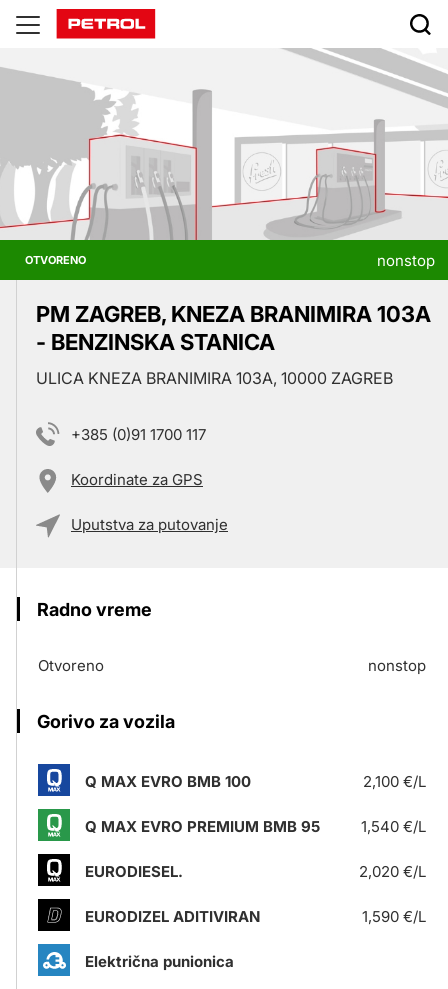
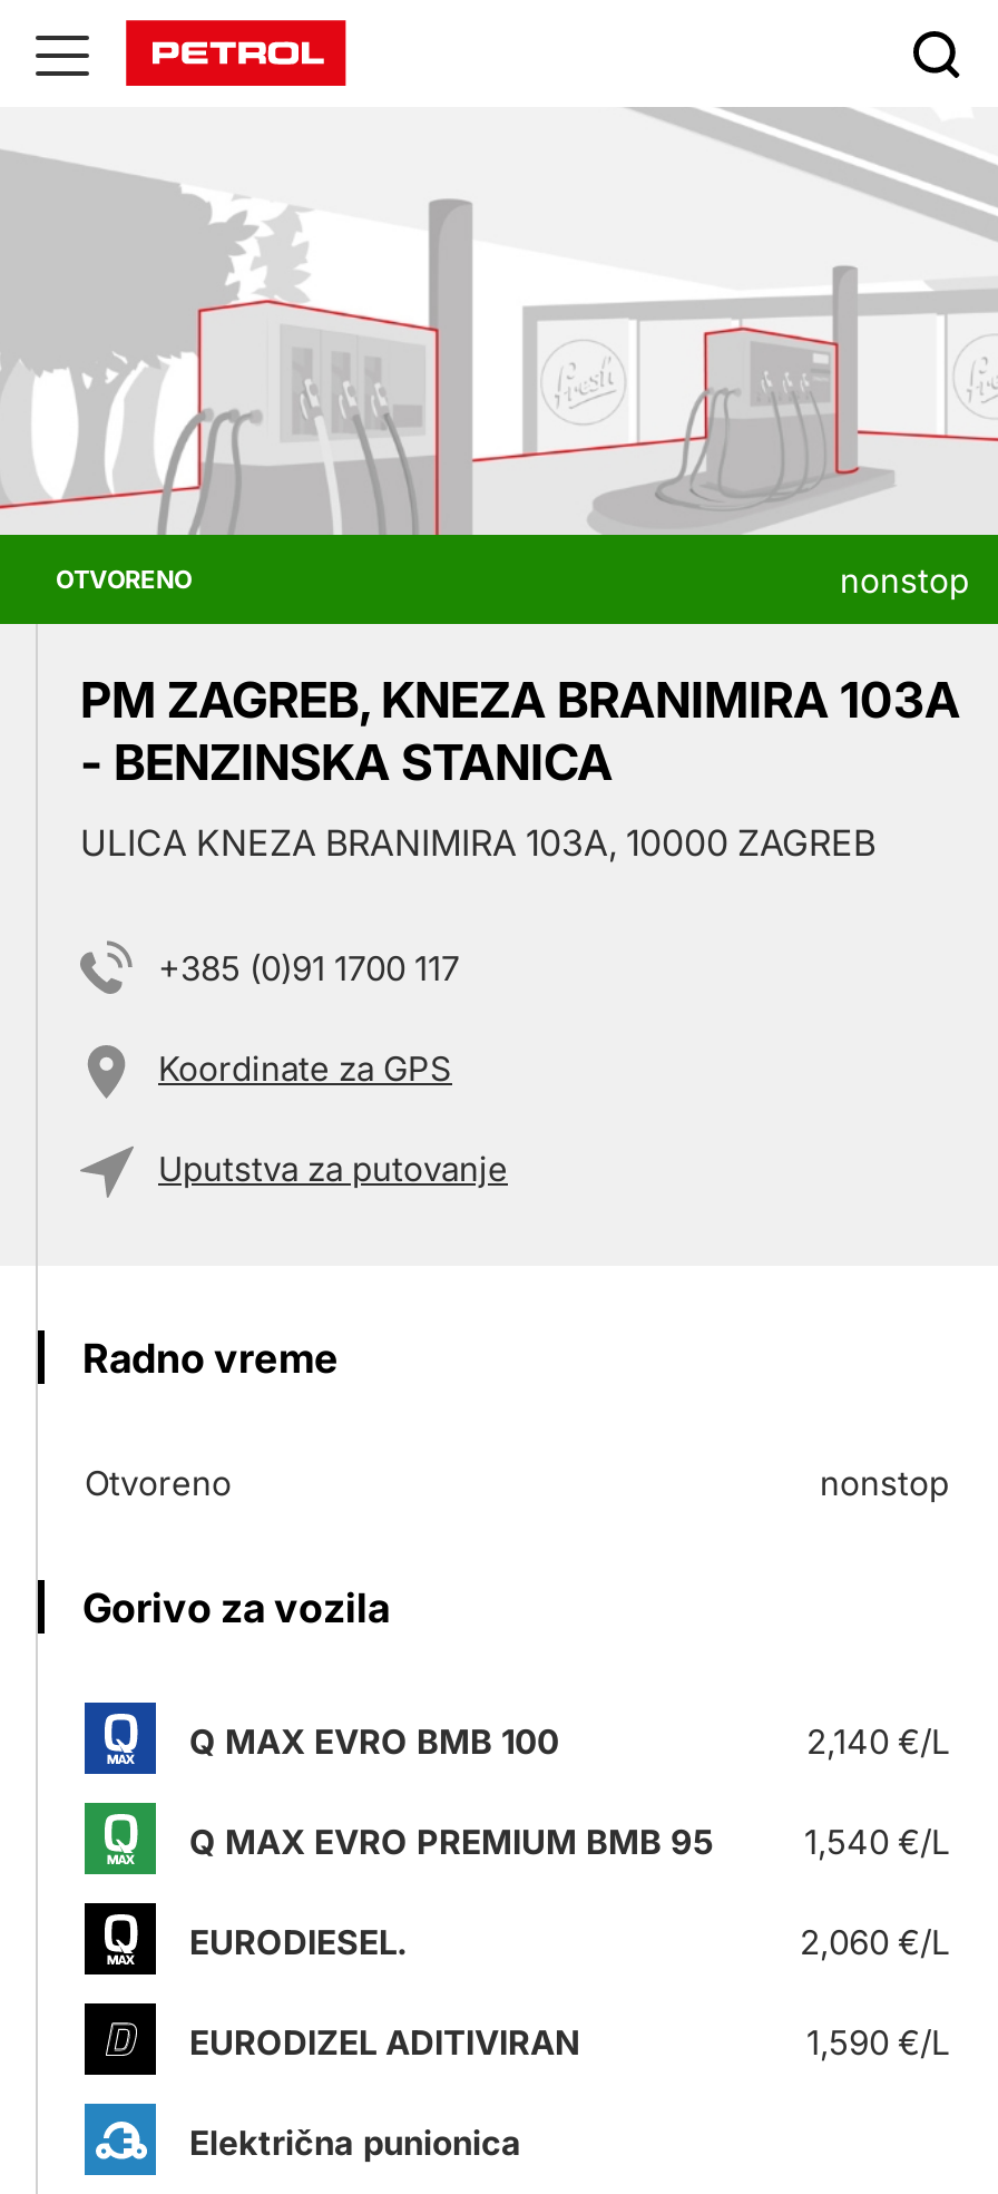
- 2,100 €/L
+ 2,140 €/L

- 2,020 €/L
+ 2,060 €/L
